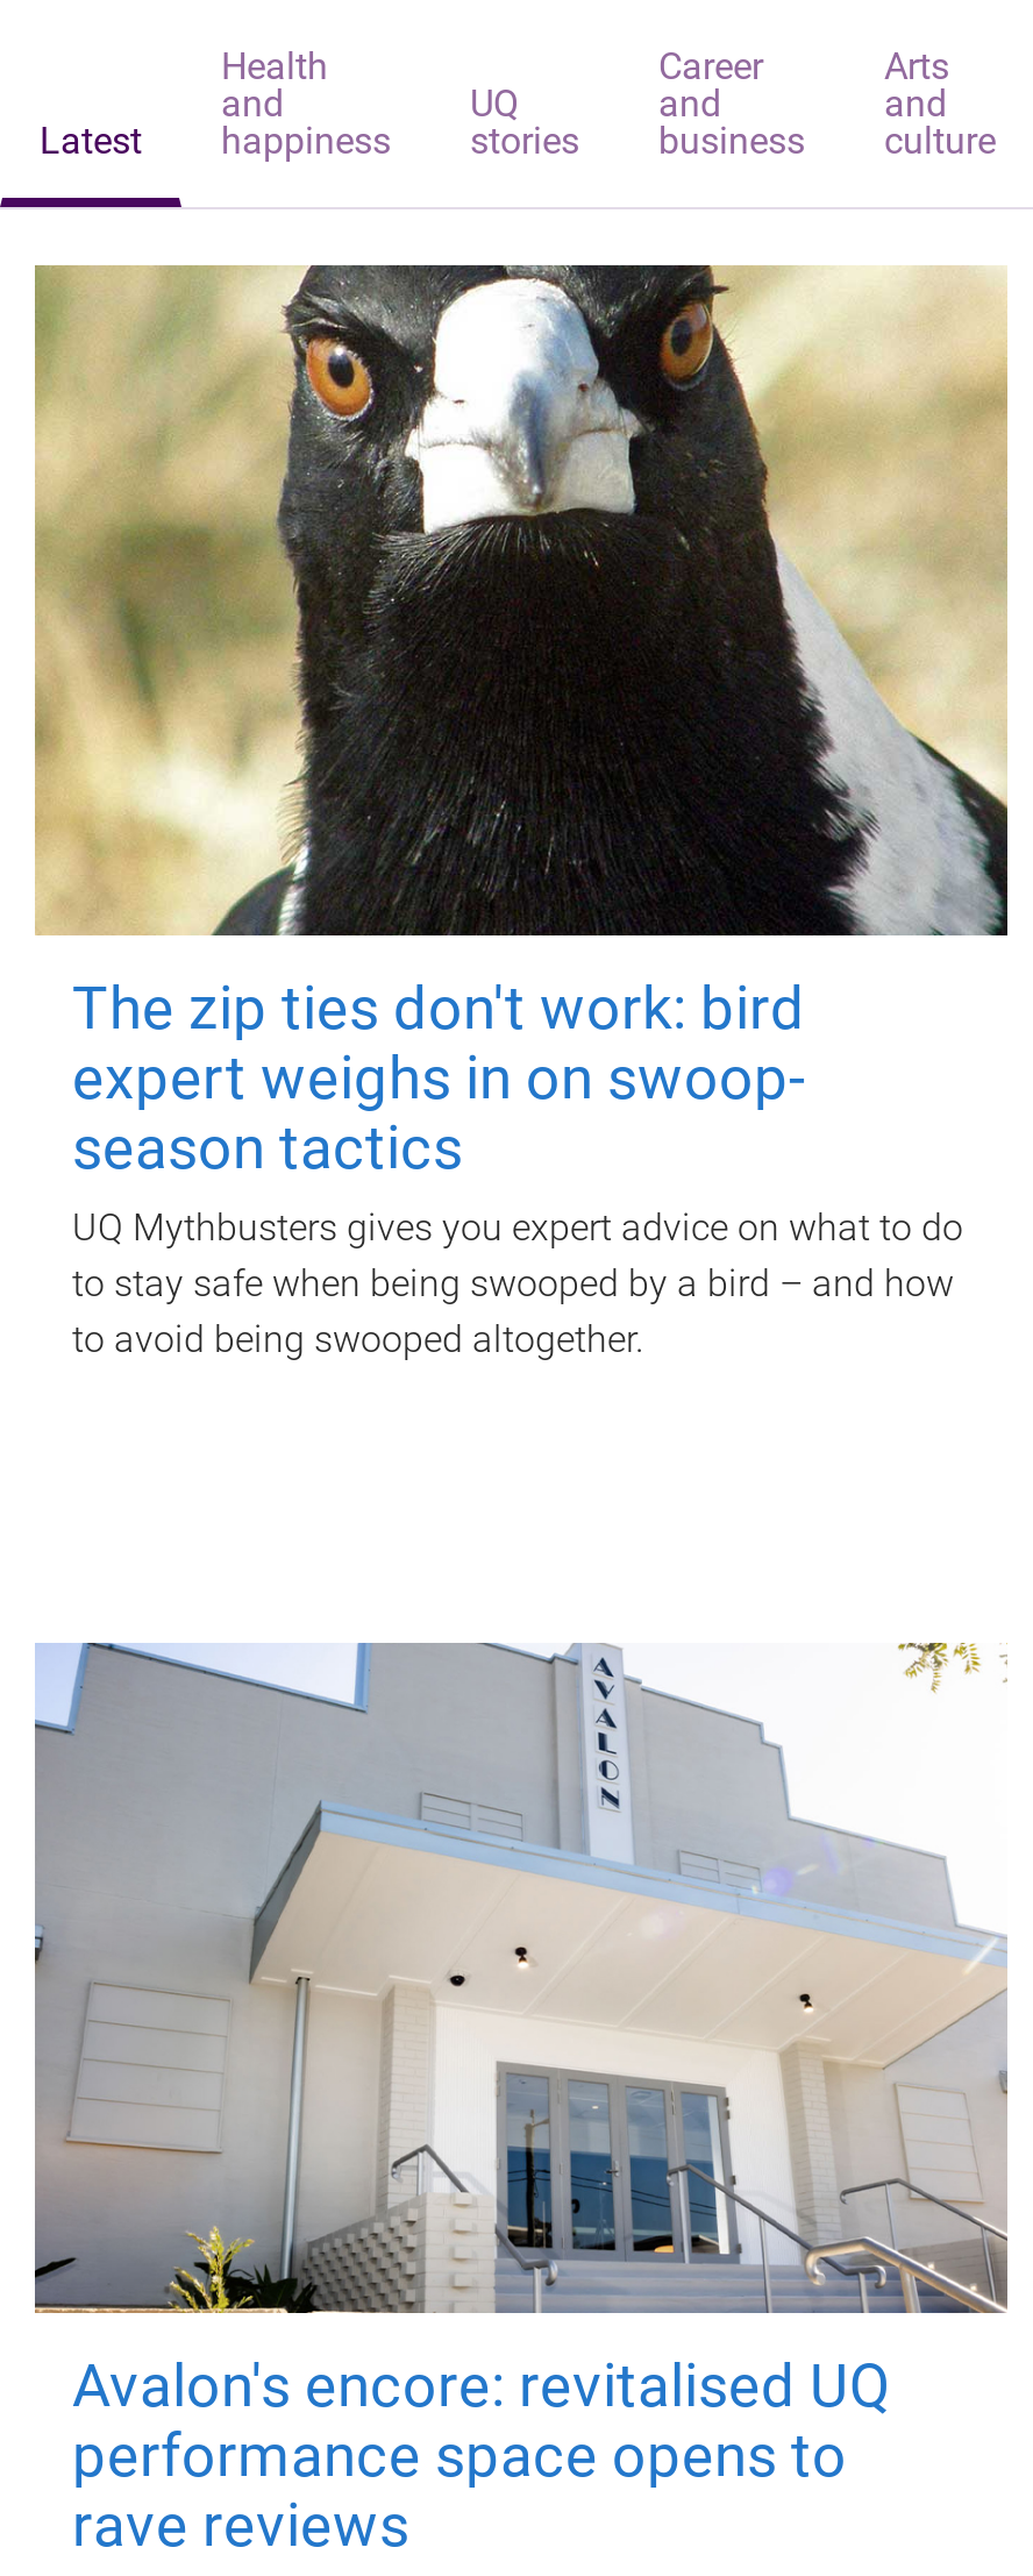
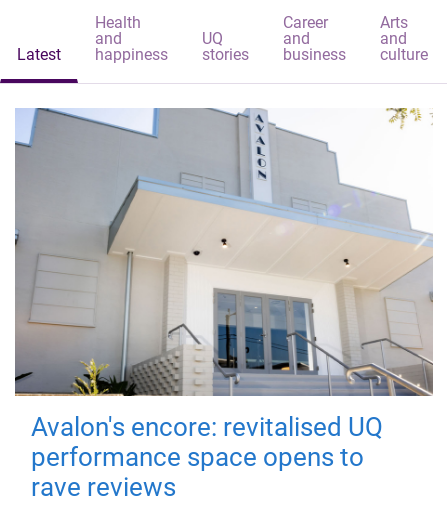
- [image]
- The zip ties don't work: bird
- expert weighs in on swoop-
- season tactics
- UQ Mythbusters gives you expert advice on what to do
- to stay safe when being swooped by a bird – and how
- to avoid being swooped altogether.
